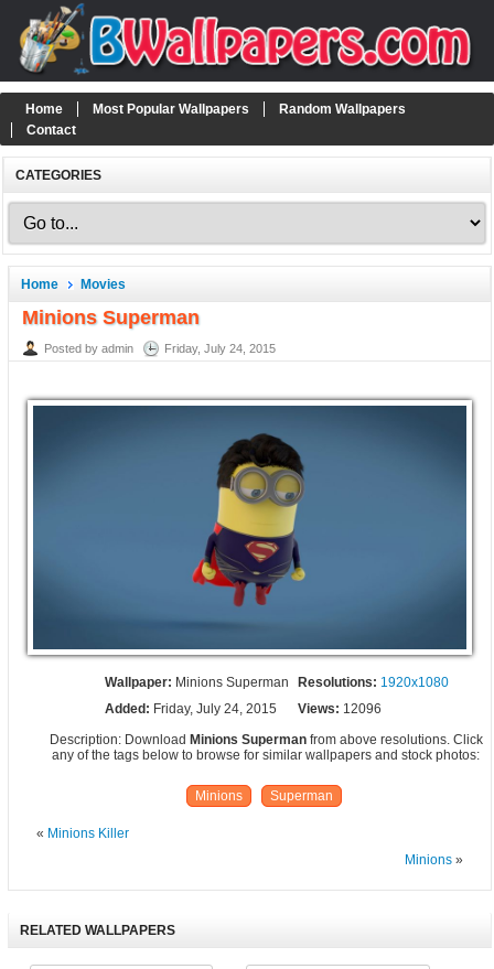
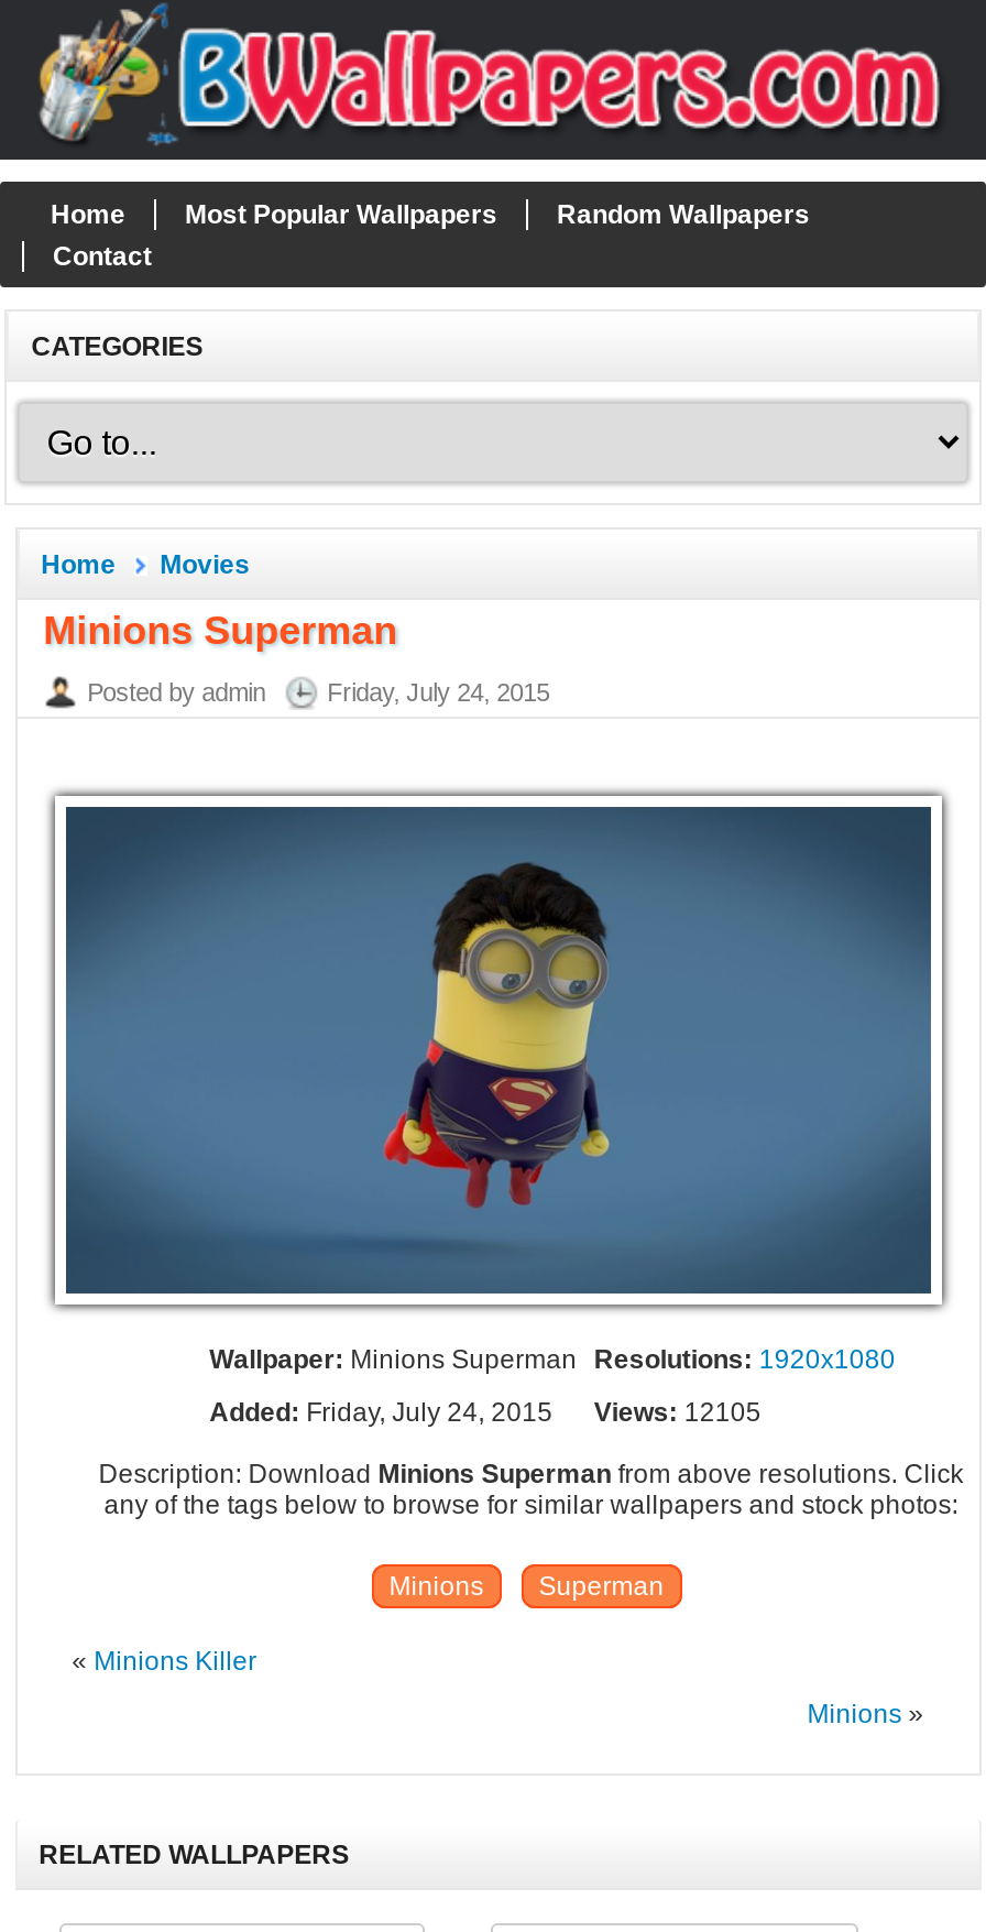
- Added: Friday, July 24, 2015 Views: 12096
+ Added: Friday, July 24, 2015 Views: 12105
